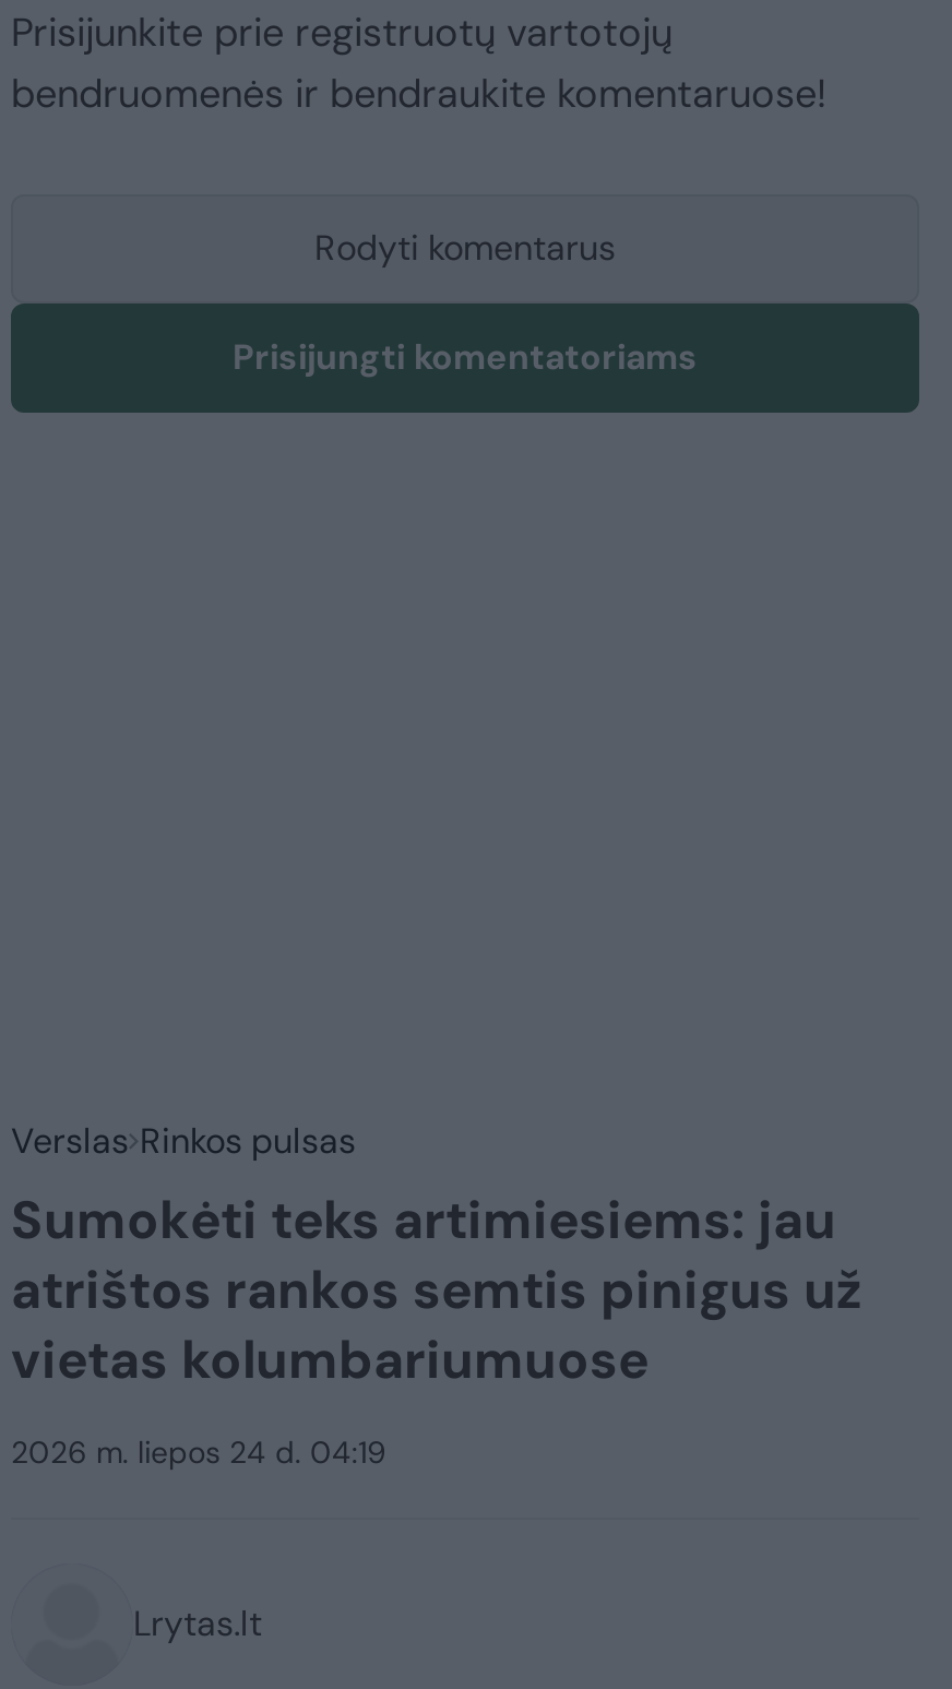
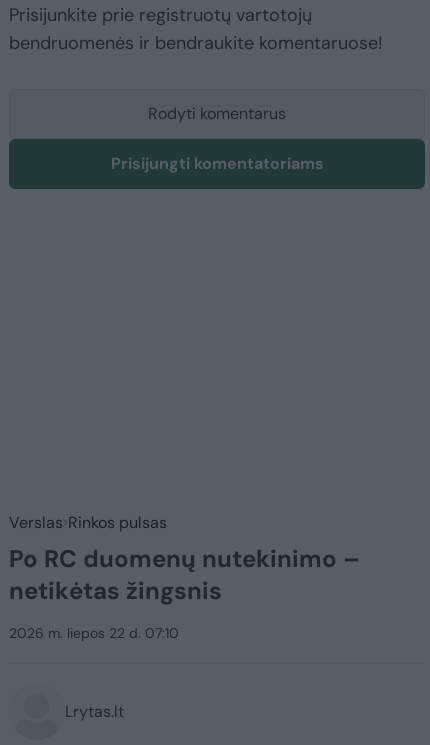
- Sumokėti teks artimiesiems: jau
- atrištos rankos semtis pinigus už
- vietas kolumbariumuose
+ Po RC duomenų nutekinimo –
+ netikėtas žingsnis

- 2026 m. liepos 24 d. 04:19
+ 2026 m. liepos 22 d. 07:10
